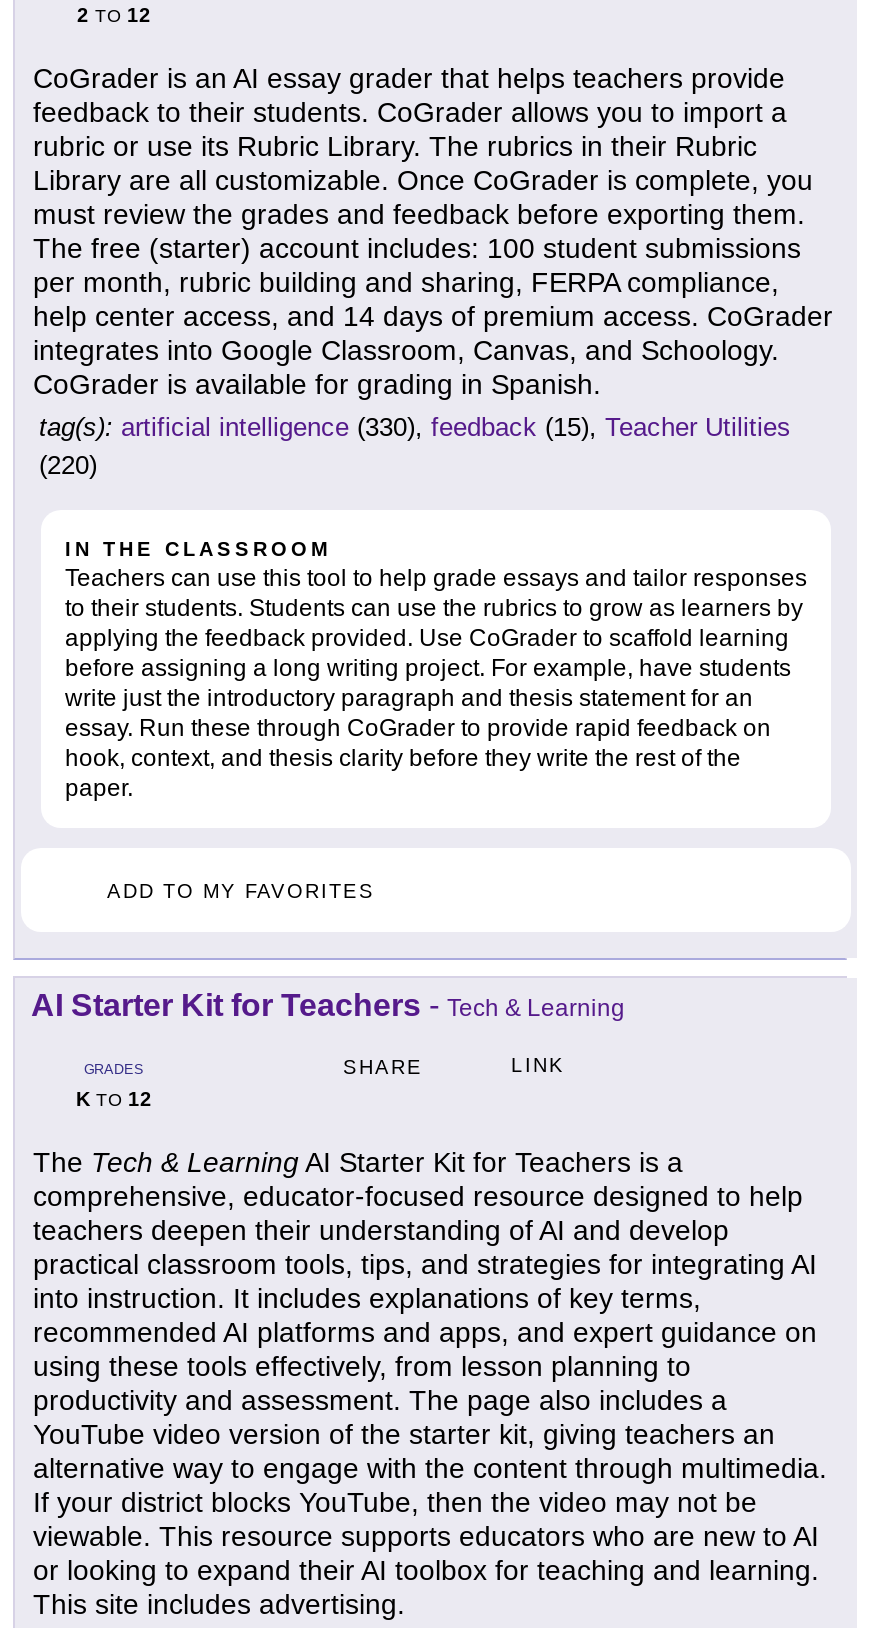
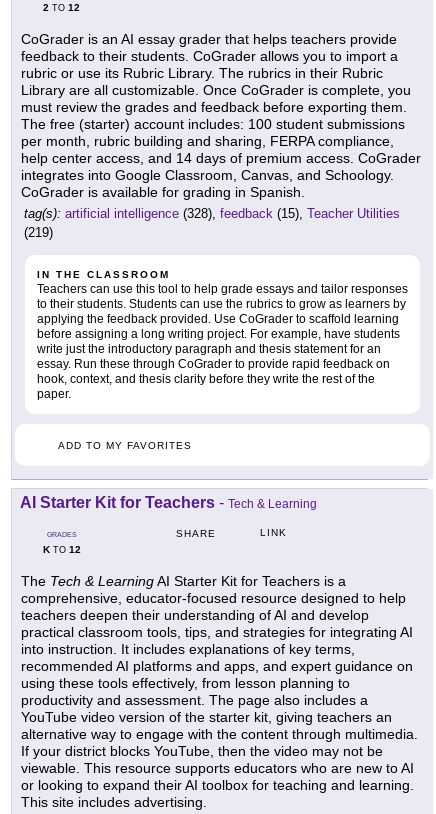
- tag(s): artificial intelligence (330), feedback (15), Teacher Utilities
+ tag(s): artificial intelligence (328), feedback (15), Teacher Utilities

- (220)
+ (219)
